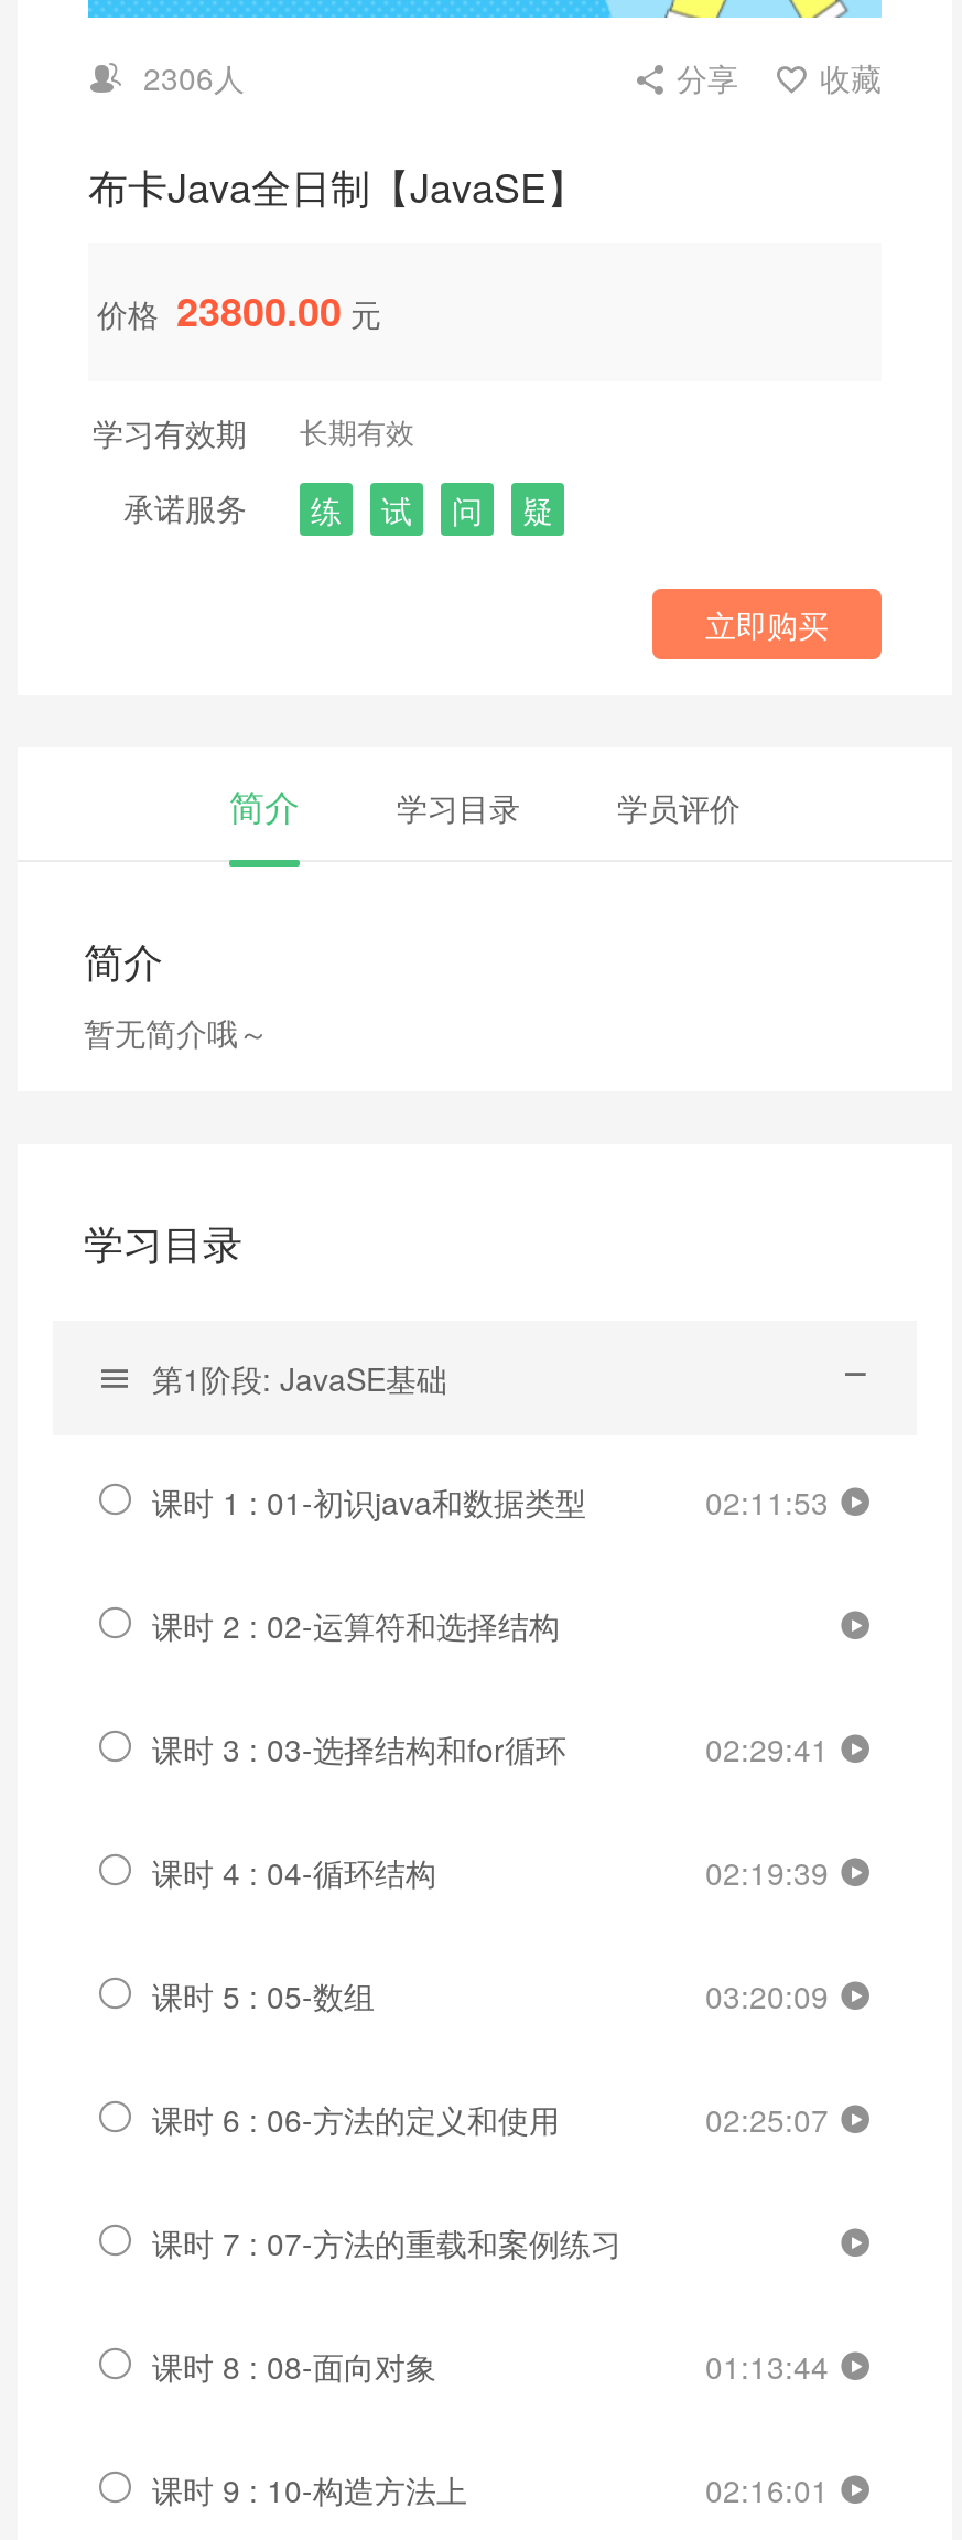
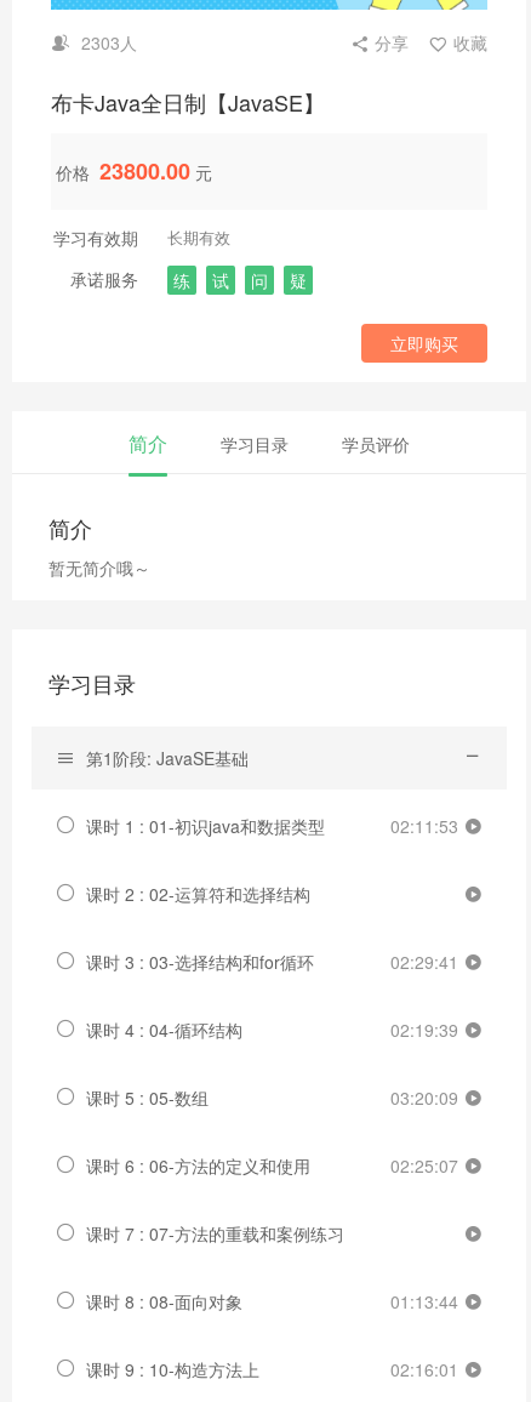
- 2306人
+ 2303人
